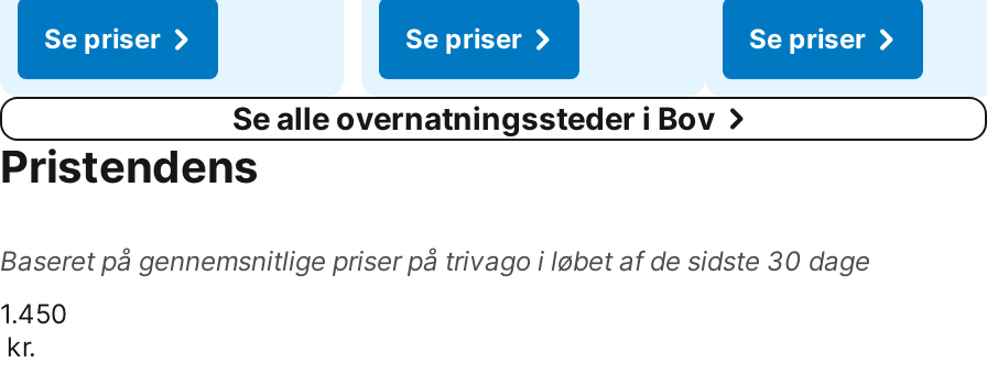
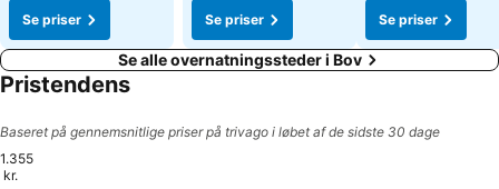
- 1.450
+ 1.355
